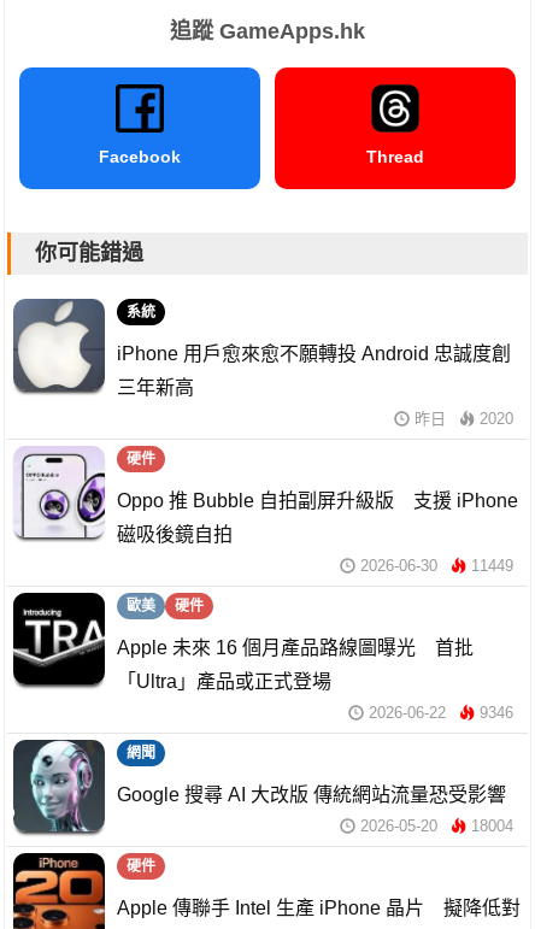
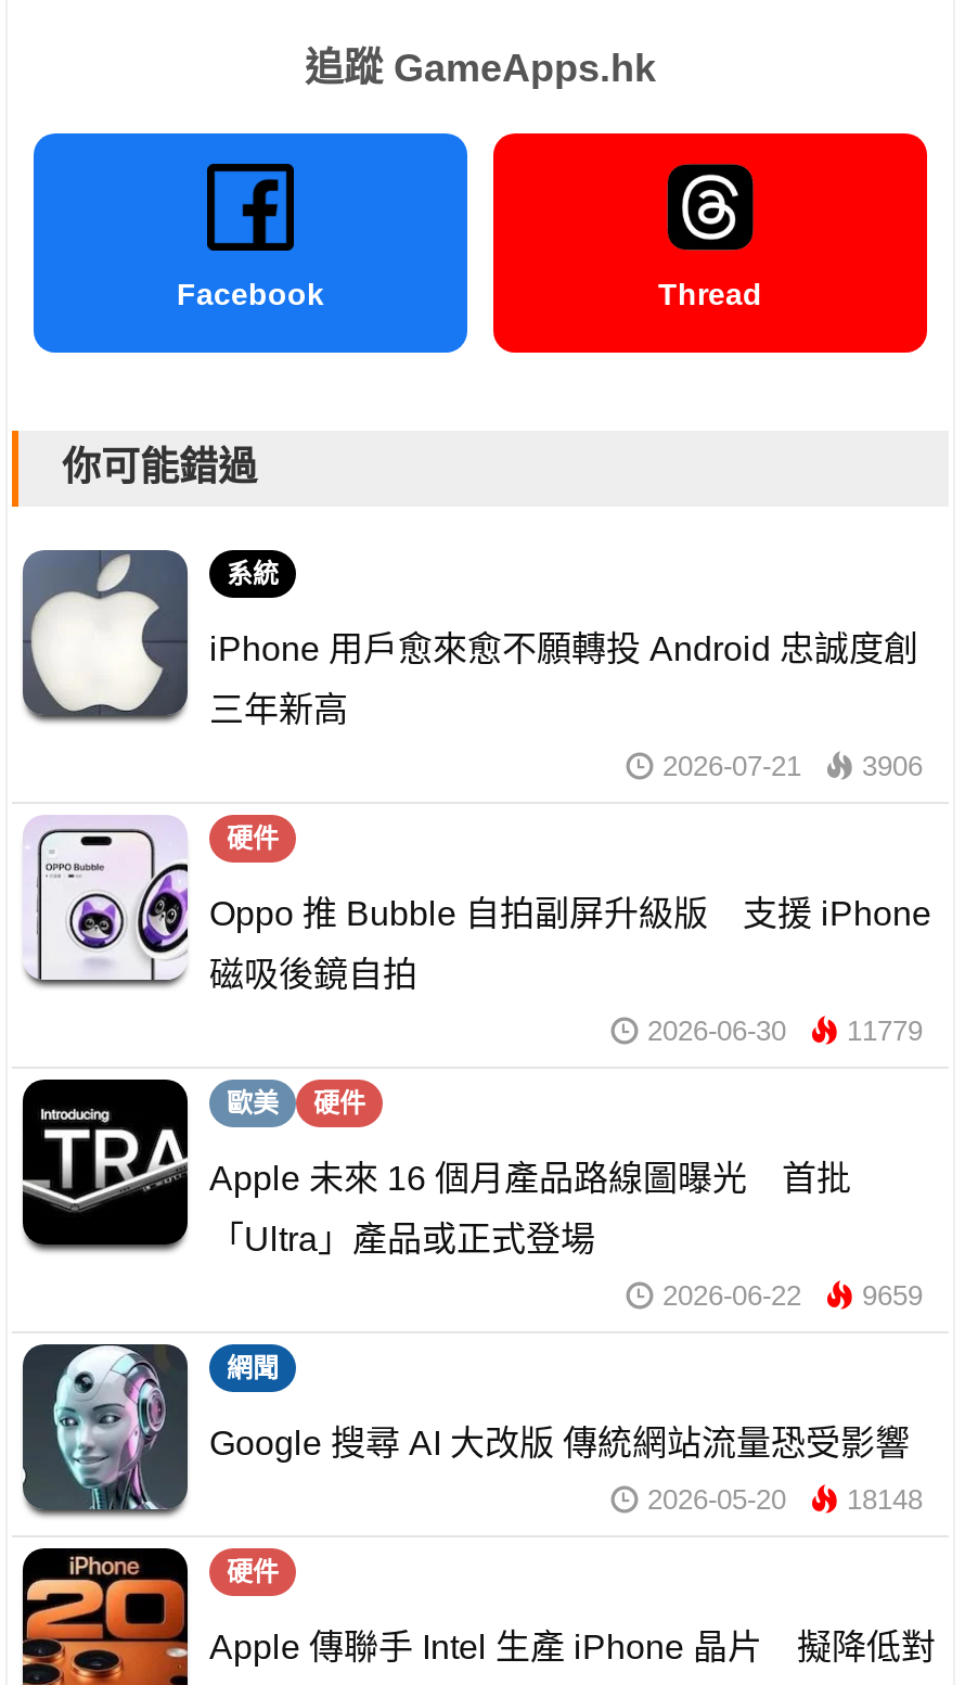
- 昨日
- 2020
+ 2026-07-21
+ 3906

- 2026-06-30 11449
+ 2026-06-30 11779

- 2026-06-22 9346
+ 2026-06-22 9659

- 2026-05-20 18004
+ 2026-05-20 18148
